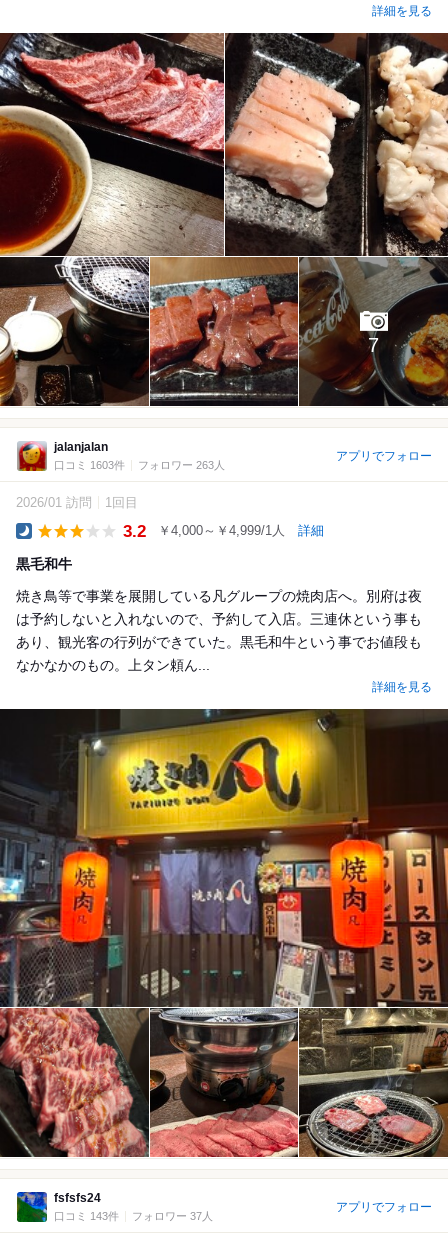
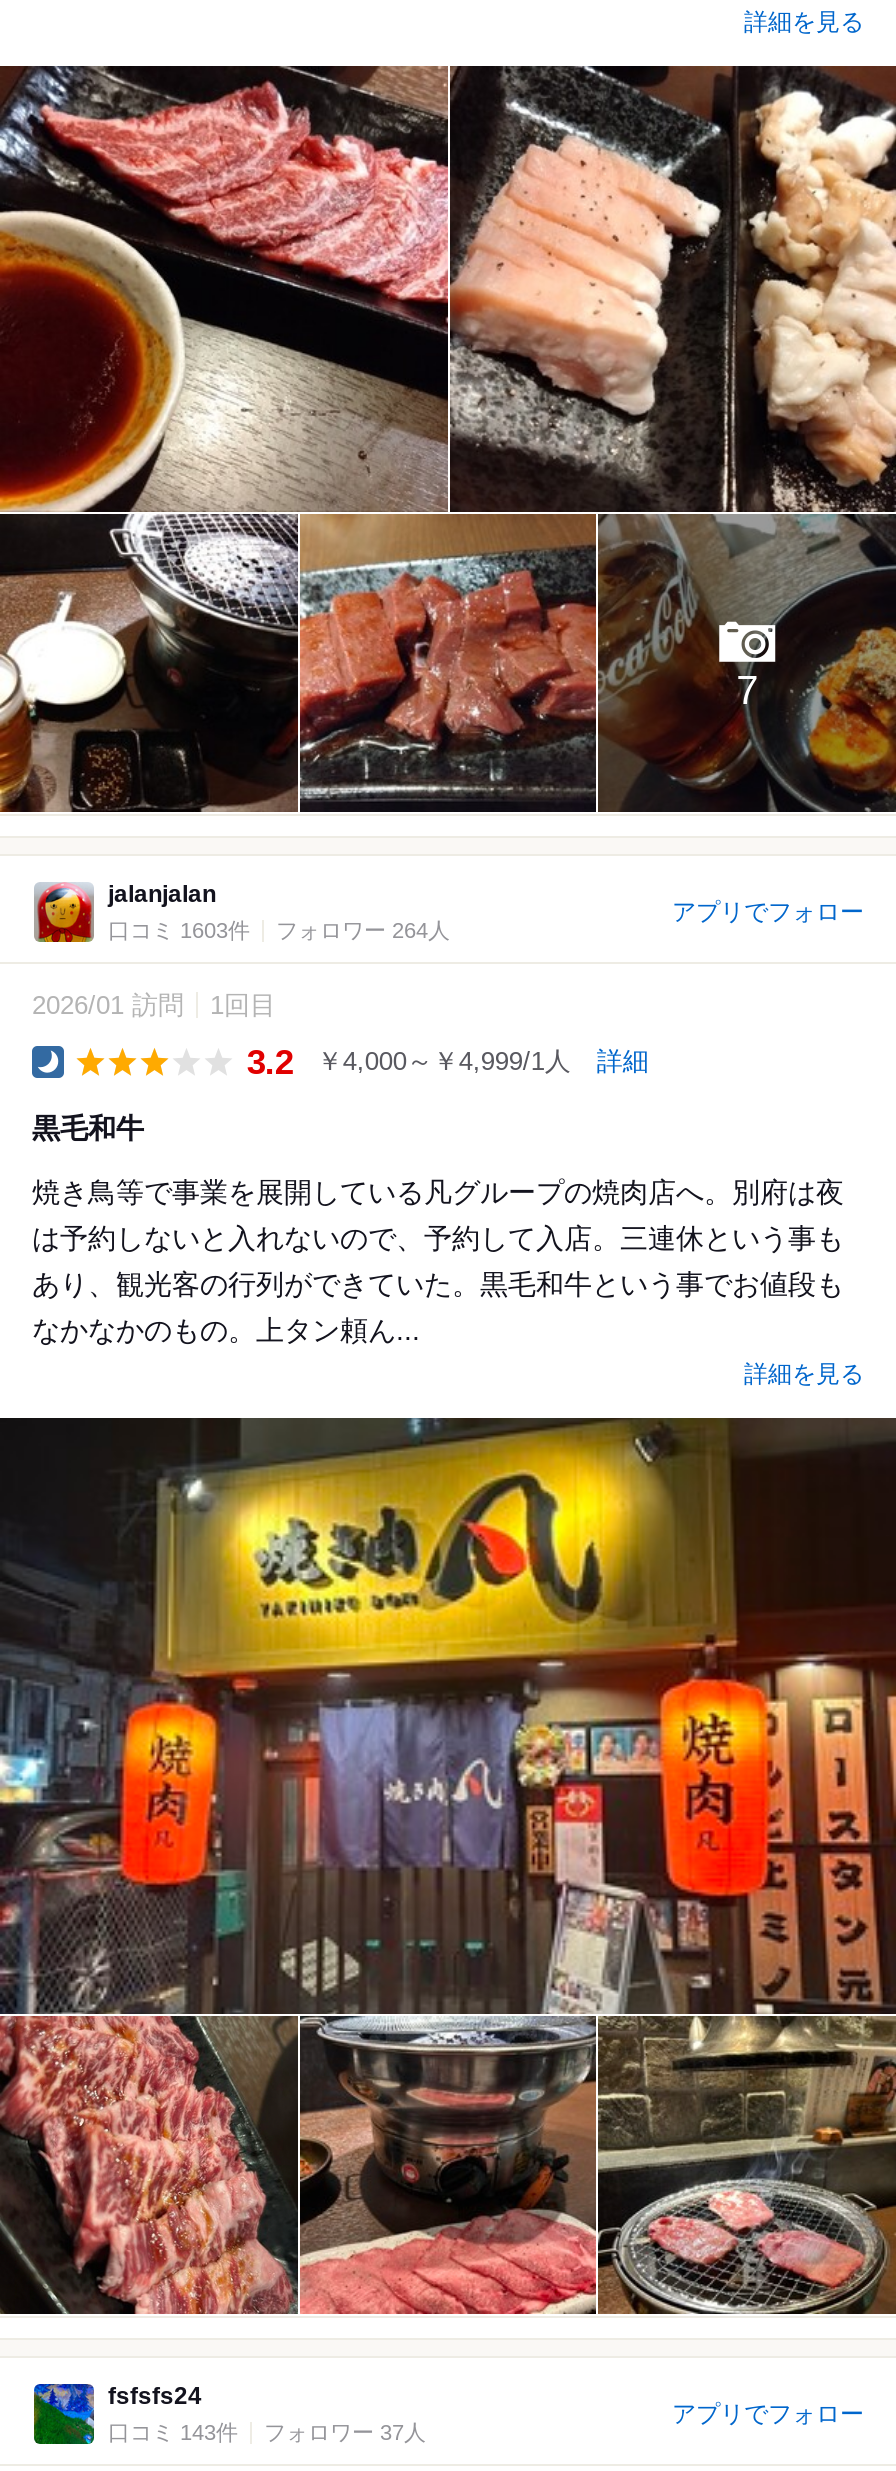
- フォロワー 263人
+ フォロワー 264人
